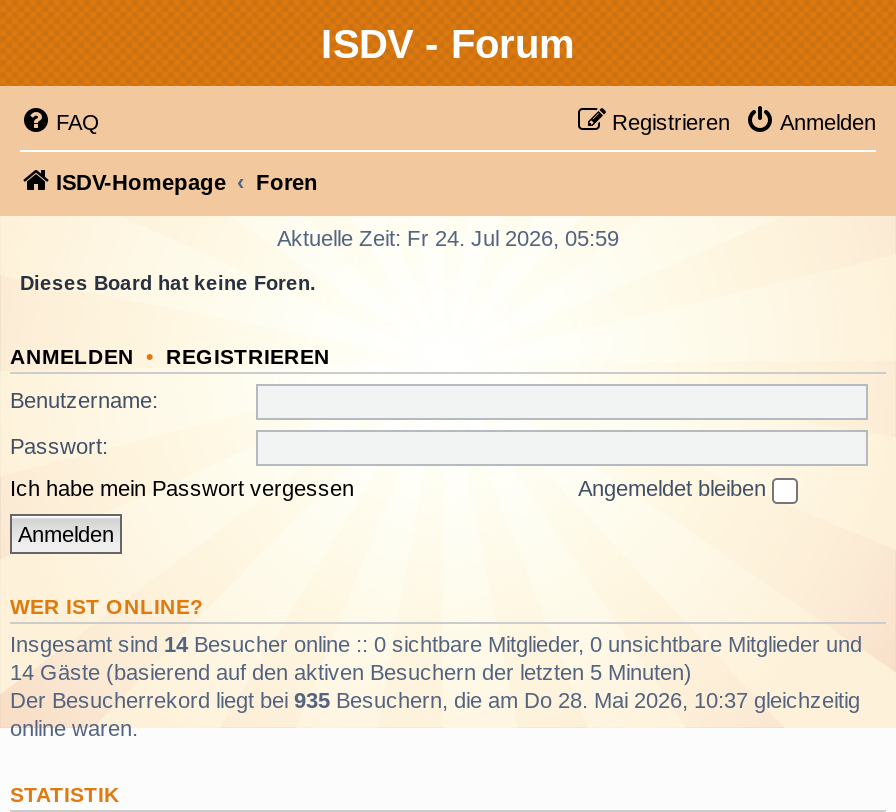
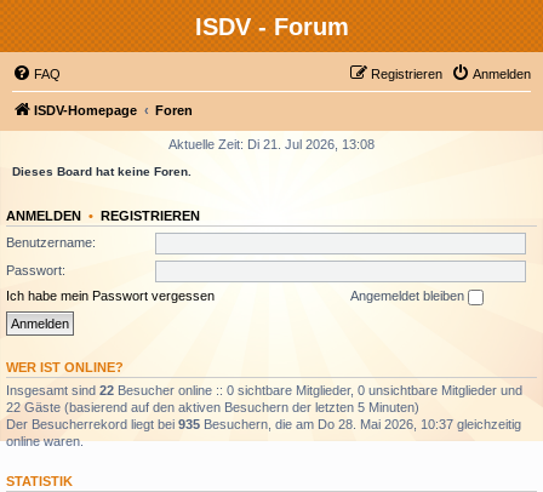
- Aktuelle Zeit: Fr 24. Jul 2026, 05:59
+ Aktuelle Zeit: Di 21. Jul 2026, 13:08

- Insgesamt sind 14 Besucher online :: 0 sichtbare Mitglieder, 0 unsichtbare Mitglieder und
+ Insgesamt sind 22 Besucher online :: 0 sichtbare Mitglieder, 0 unsichtbare Mitglieder und

- 14 Gäste (basierend auf den aktiven Besuchern der letzten 5 Minuten)
+ 22 Gäste (basierend auf den aktiven Besuchern der letzten 5 Minuten)
